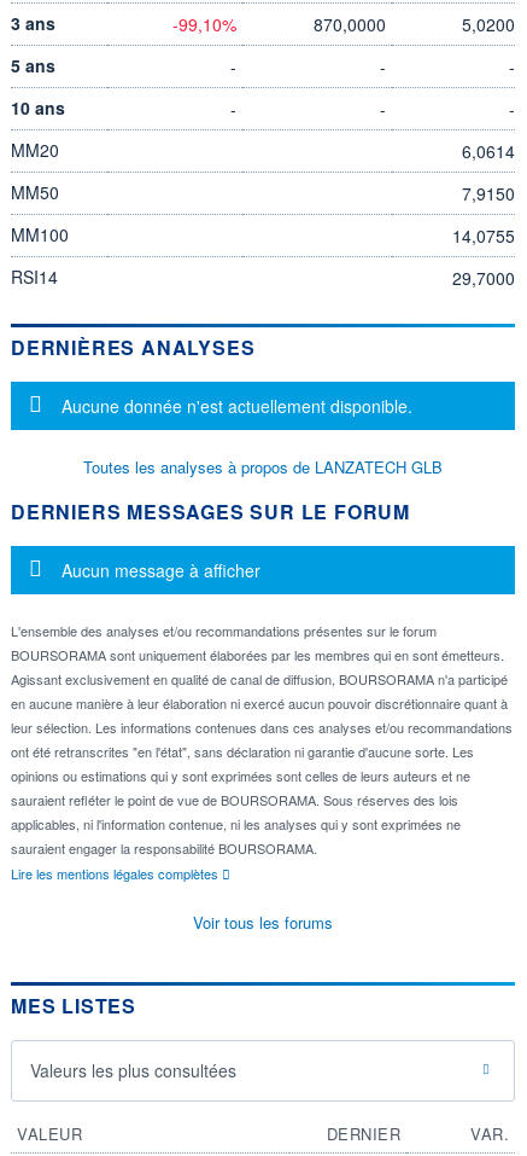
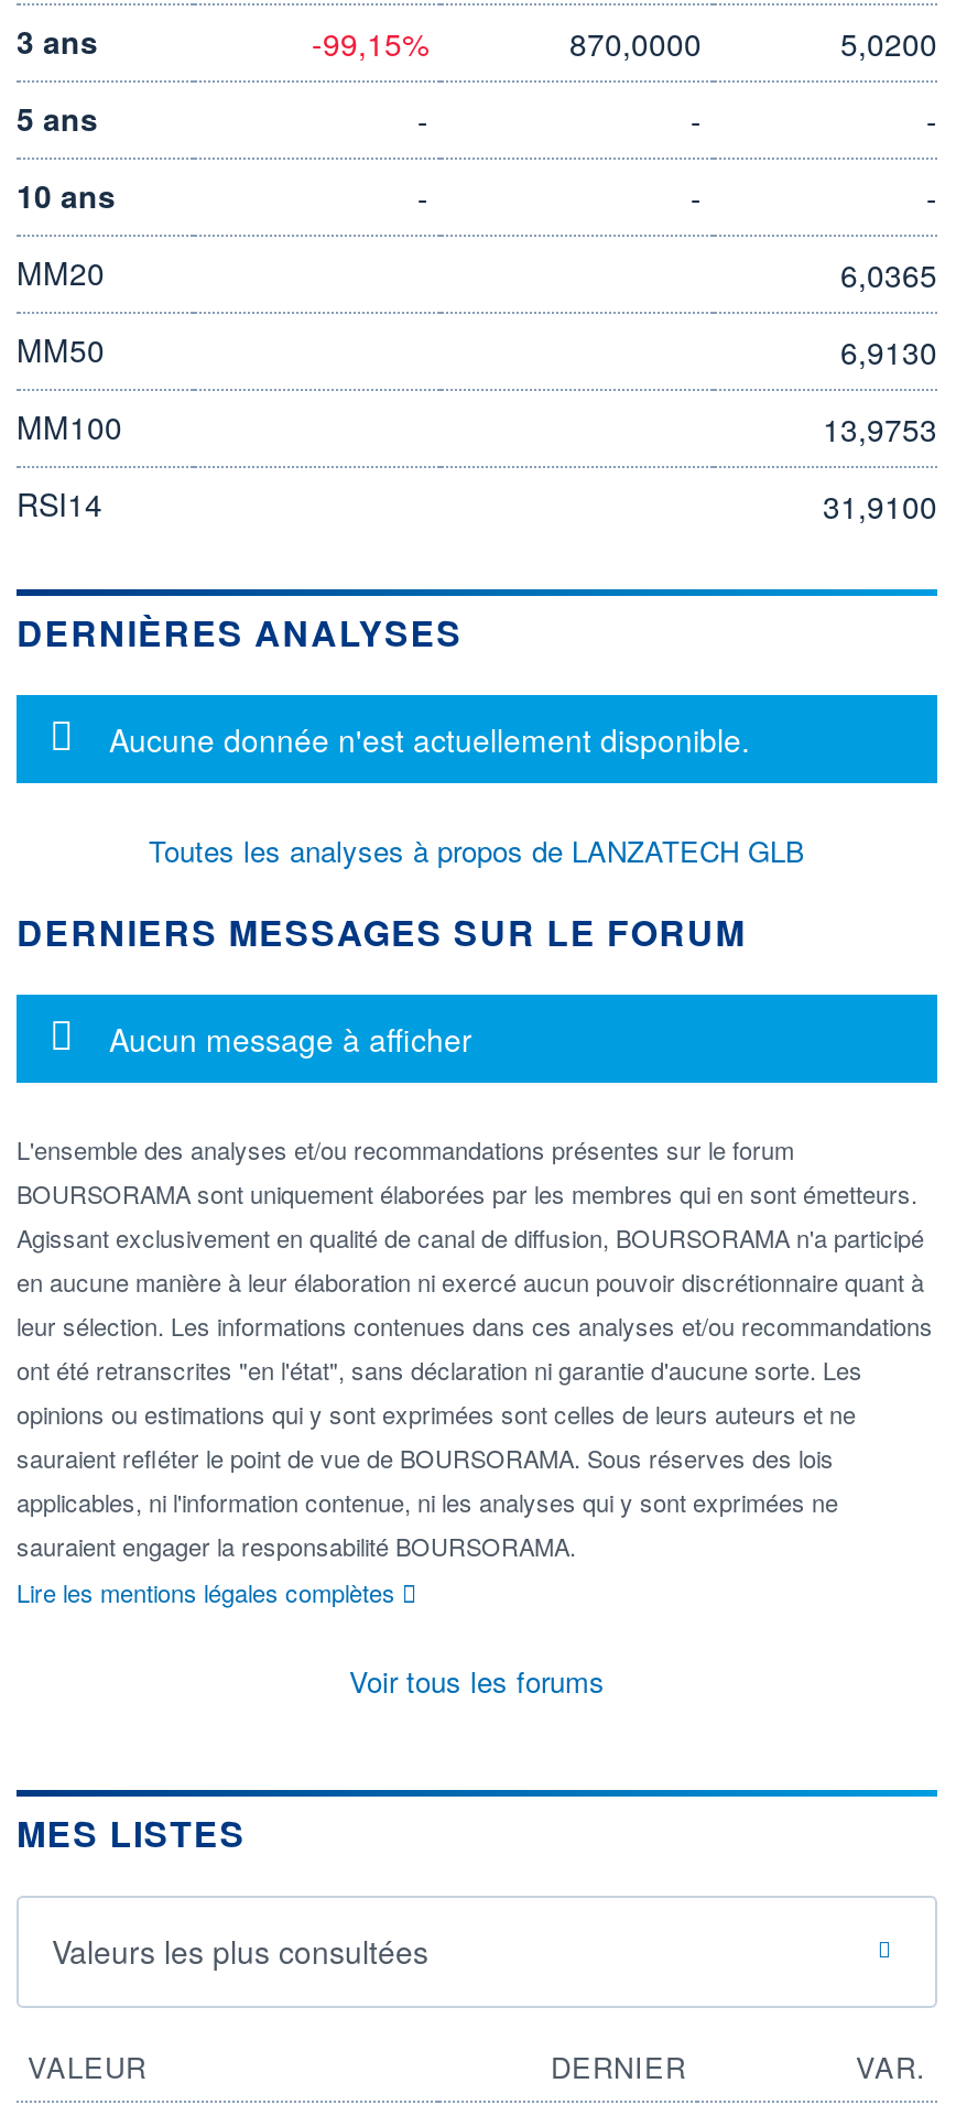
- -99,10%
+ -99,15%

- 6,0614
+ 6,0365

- 7,9150
+ 6,9130

- 14,0755
+ 13,9753

- 29,7000
+ 31,9100
